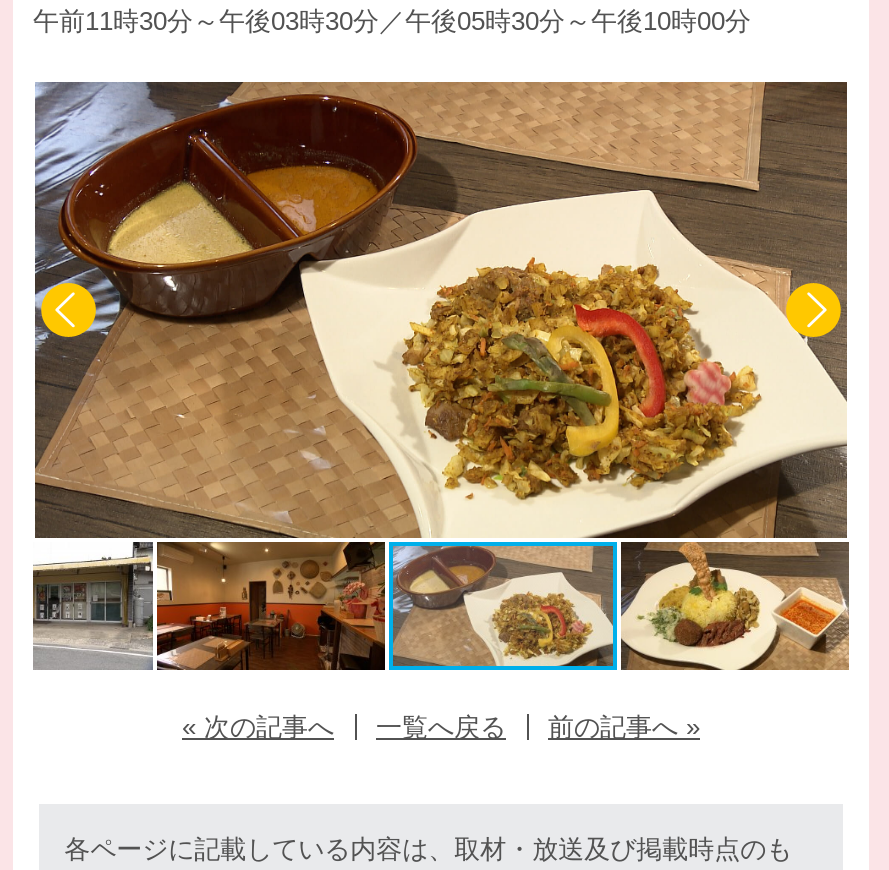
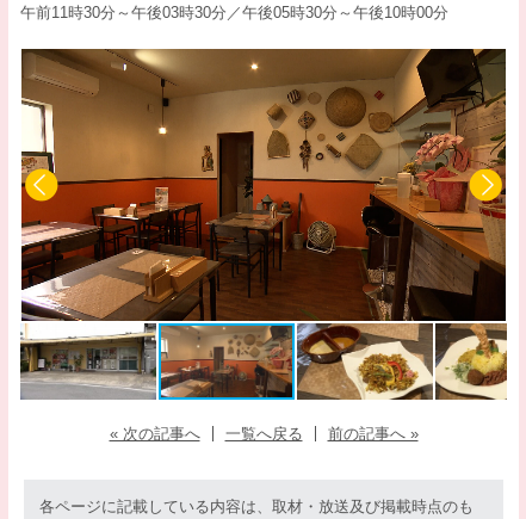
- [image]
+ [image]
